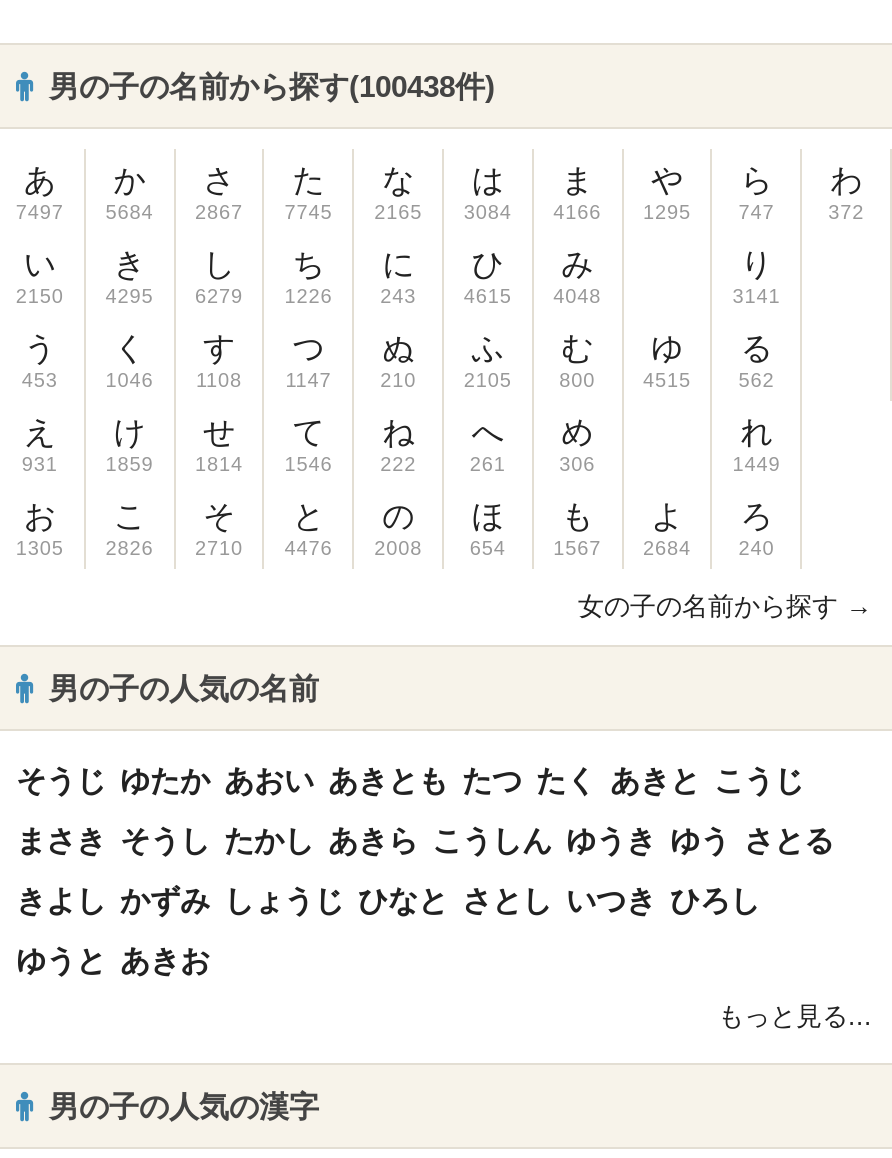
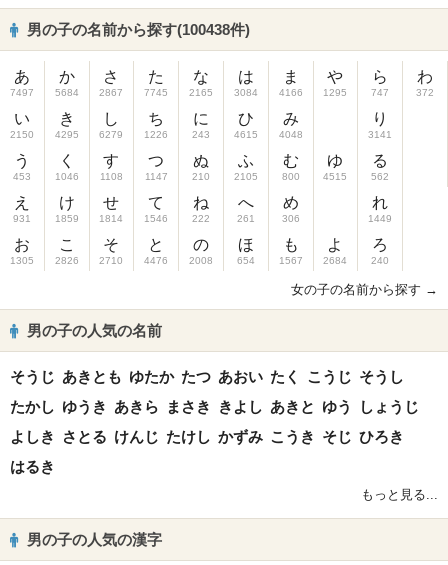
- そうじ ゆたか あおい あきとも たつ たく あきと こうじ
+ そうじ あきとも ゆたか たつ あおい たく こうじ そうし

- まさき そうし たかし あきら こうしん ゆうき ゆう さとる
+ たかし ゆうき あきら まさき きよし あきと ゆう しょうじ

- きよし かずみ しょうじ ひなと さとし いつき ひろし
+ よしき さとる けんじ たけし かずみ こうき そじ ひろき

- ゆうと あきお
+ はるき
